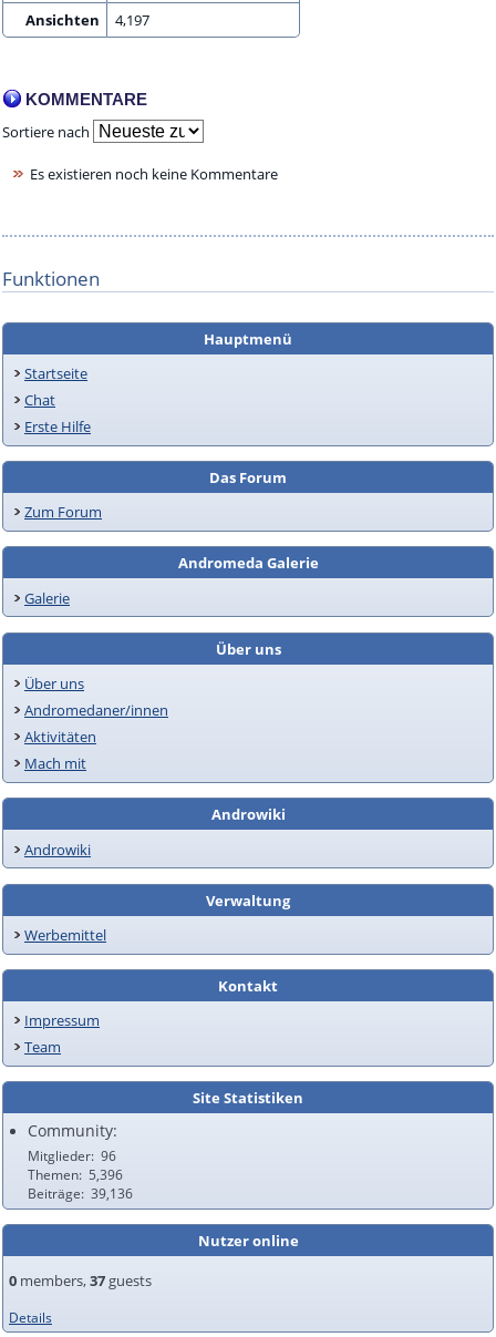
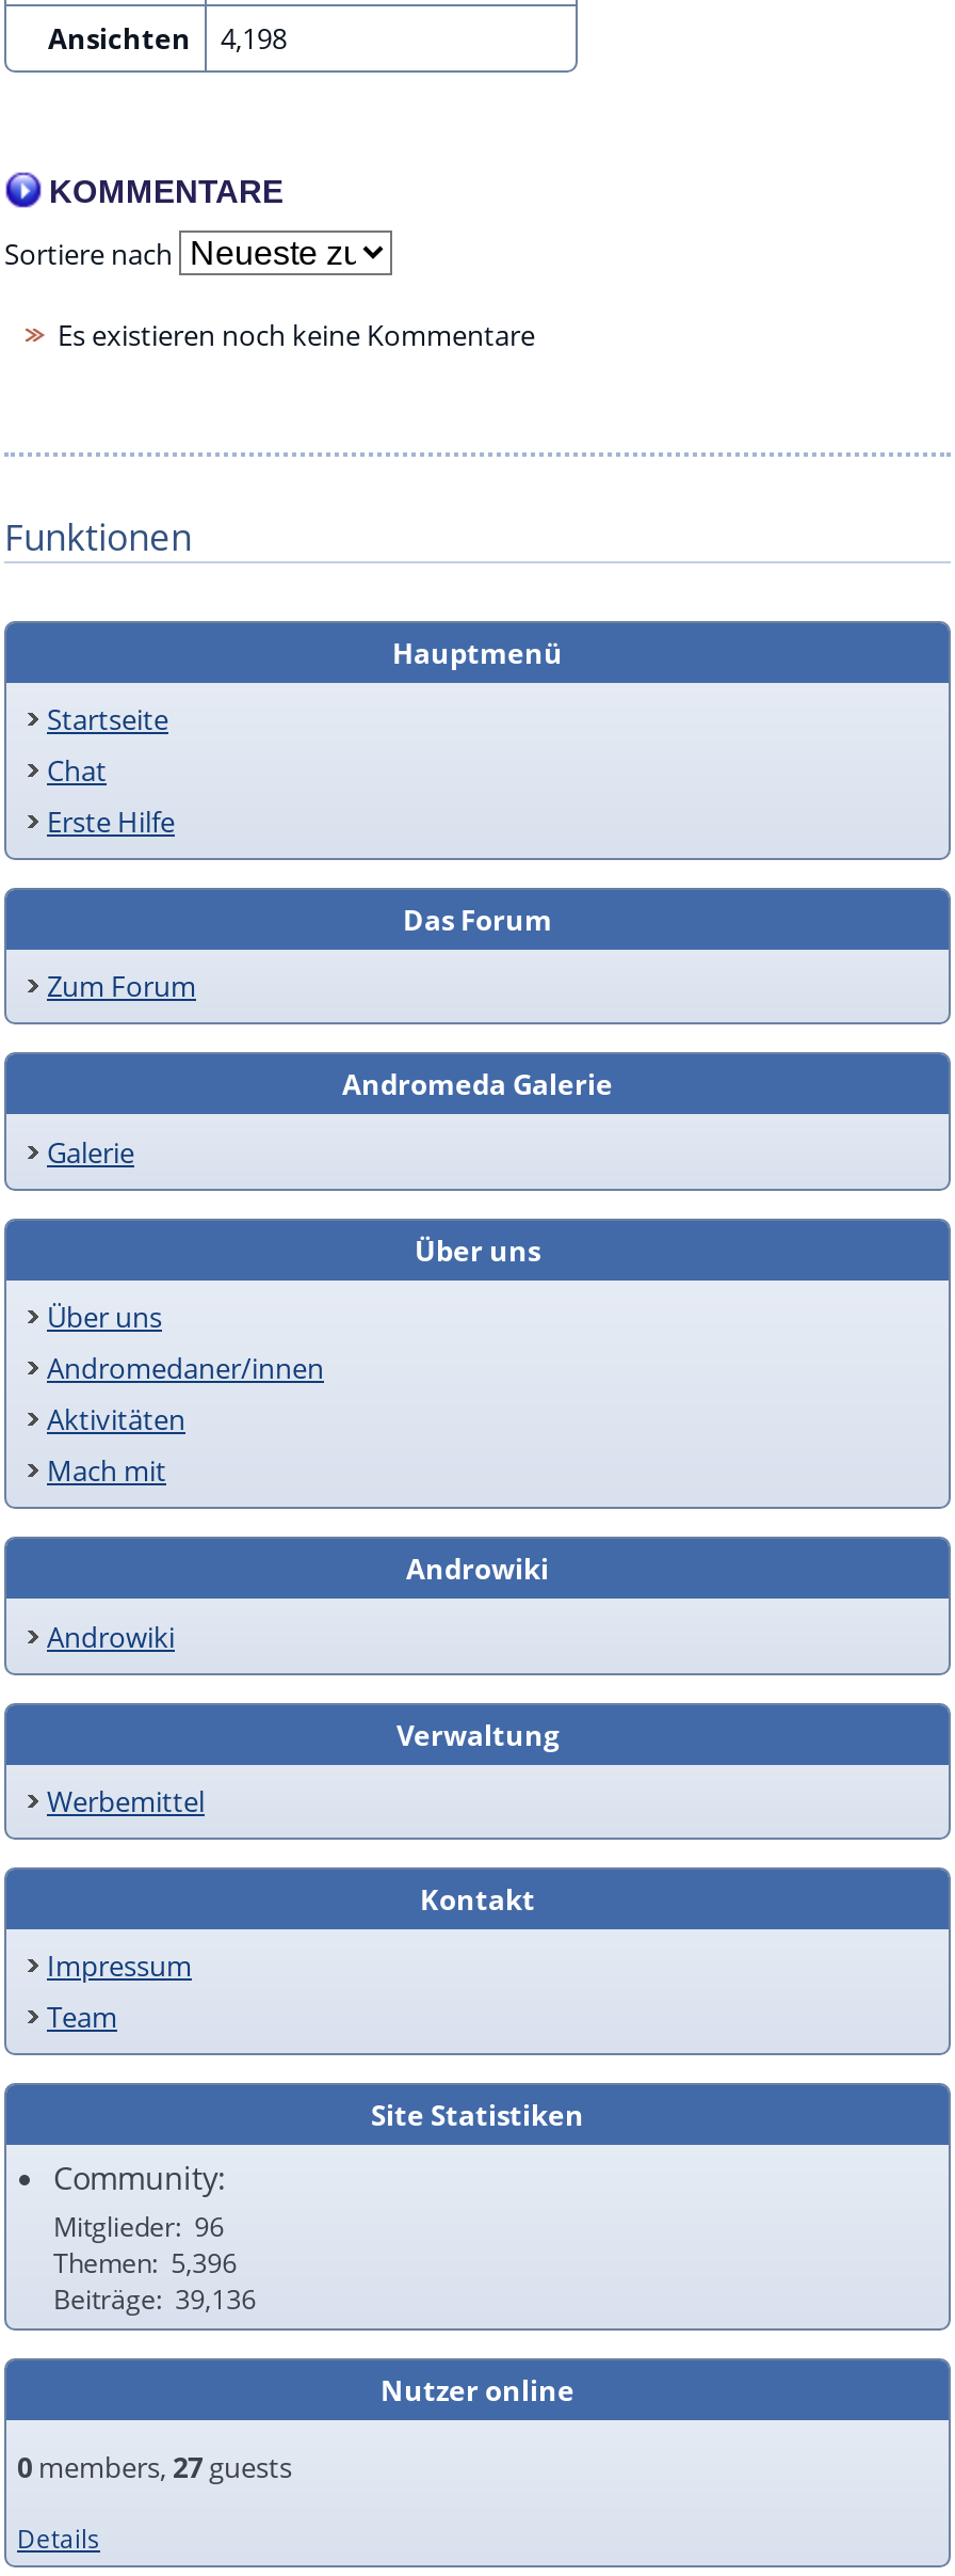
- Ansichten 4,197
+ Ansichten 4,198

- 0 members, 37 guests
+ 0 members, 27 guests
